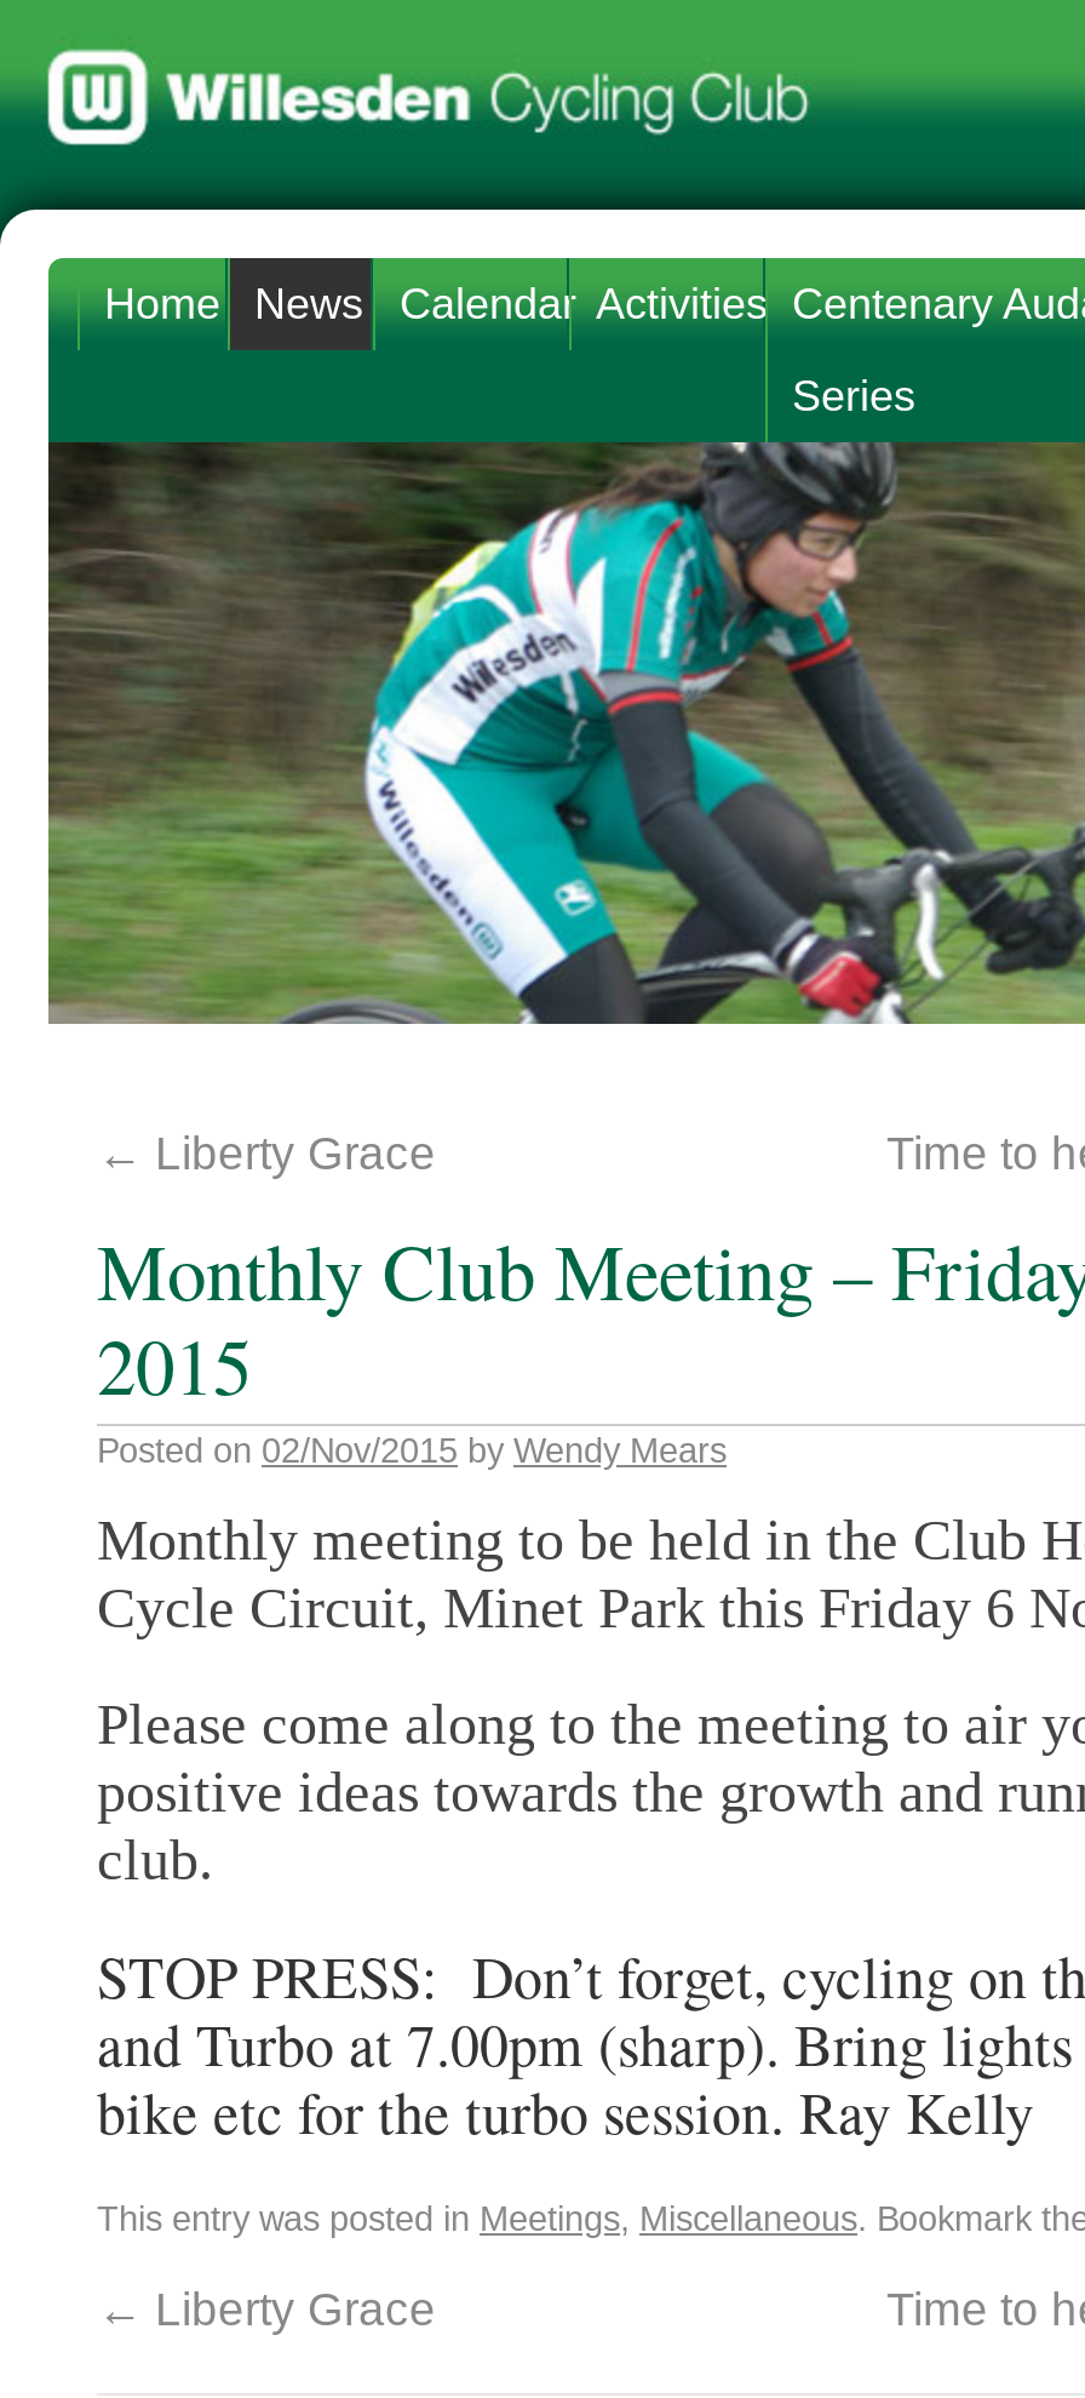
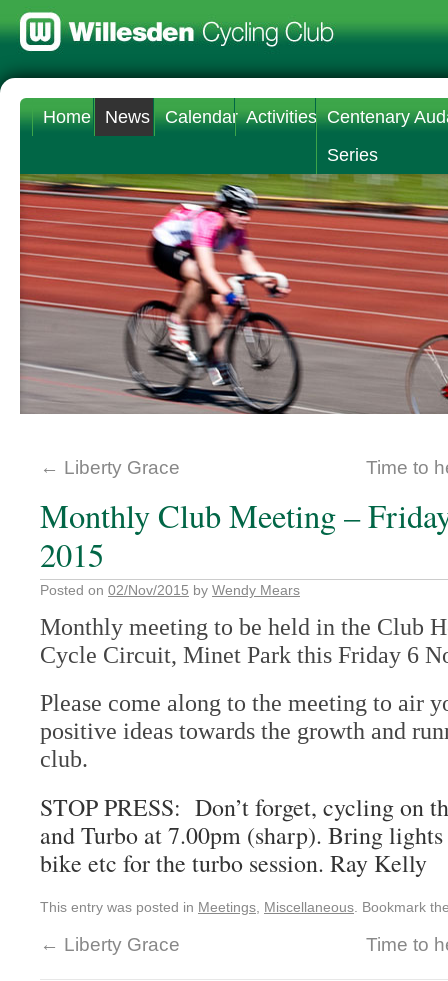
- [image]
+ [image]
